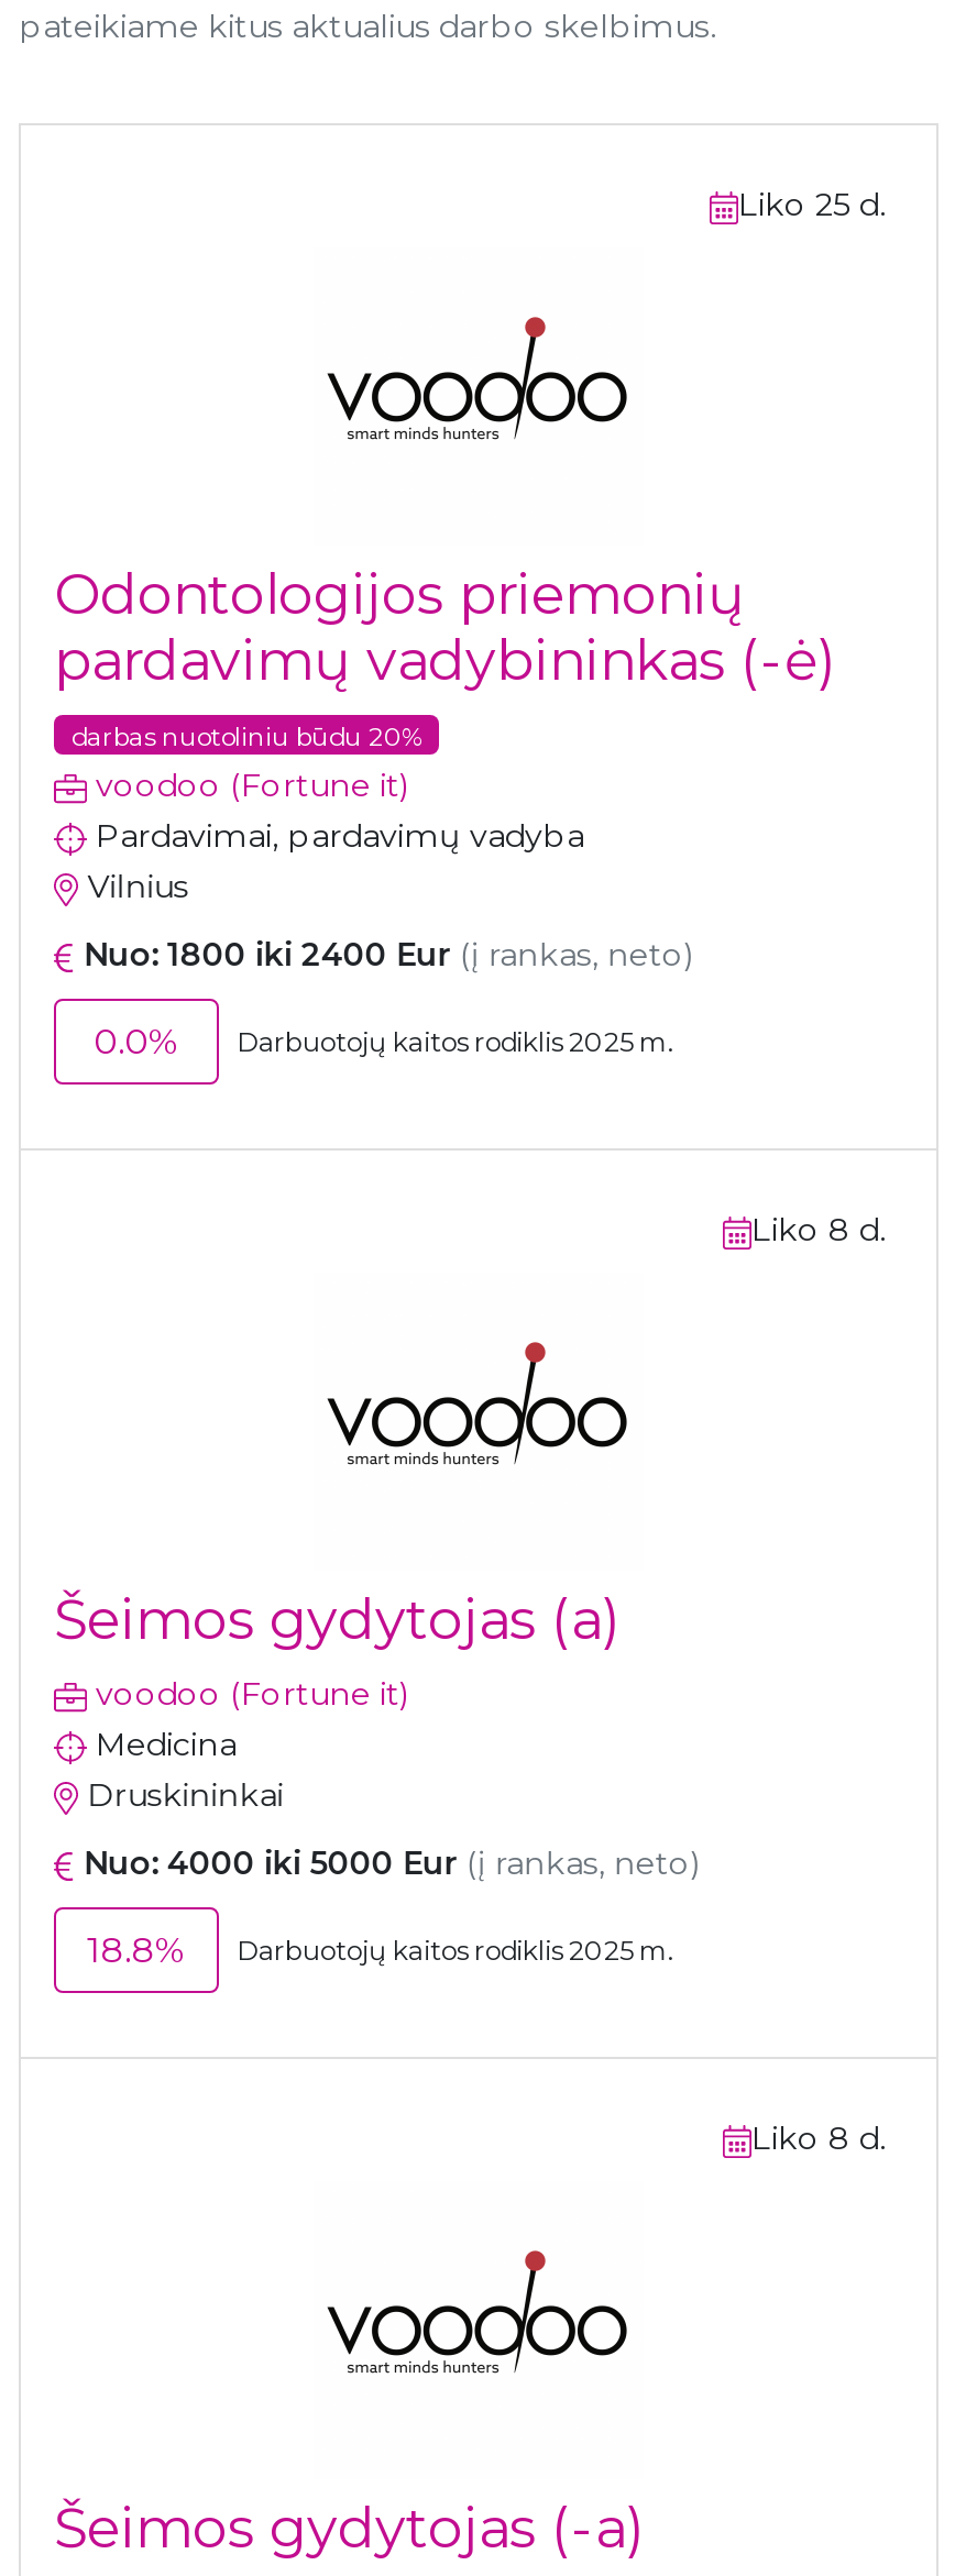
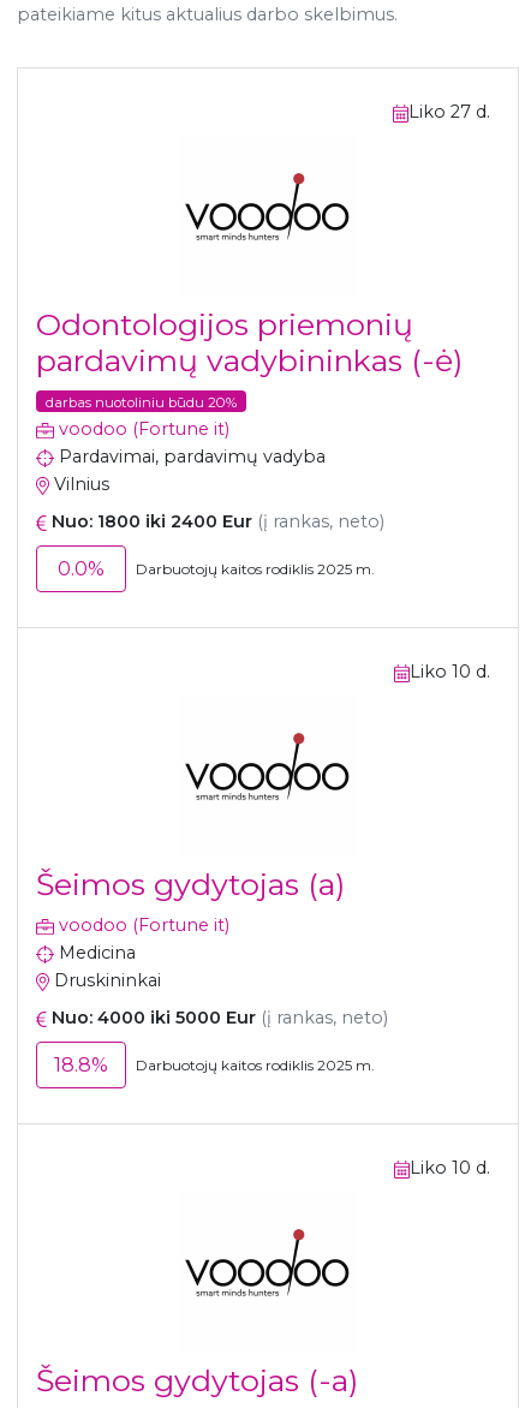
- Liko 25 d.
+ Liko 27 d.

- Liko 8 d.
+ Liko 10 d.

- Liko 8 d.
+ Liko 10 d.
